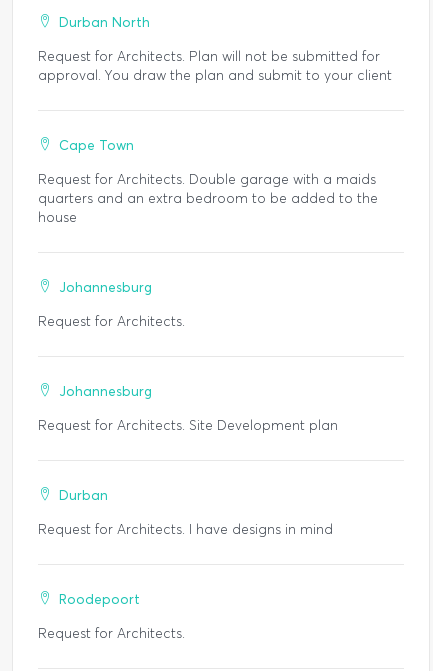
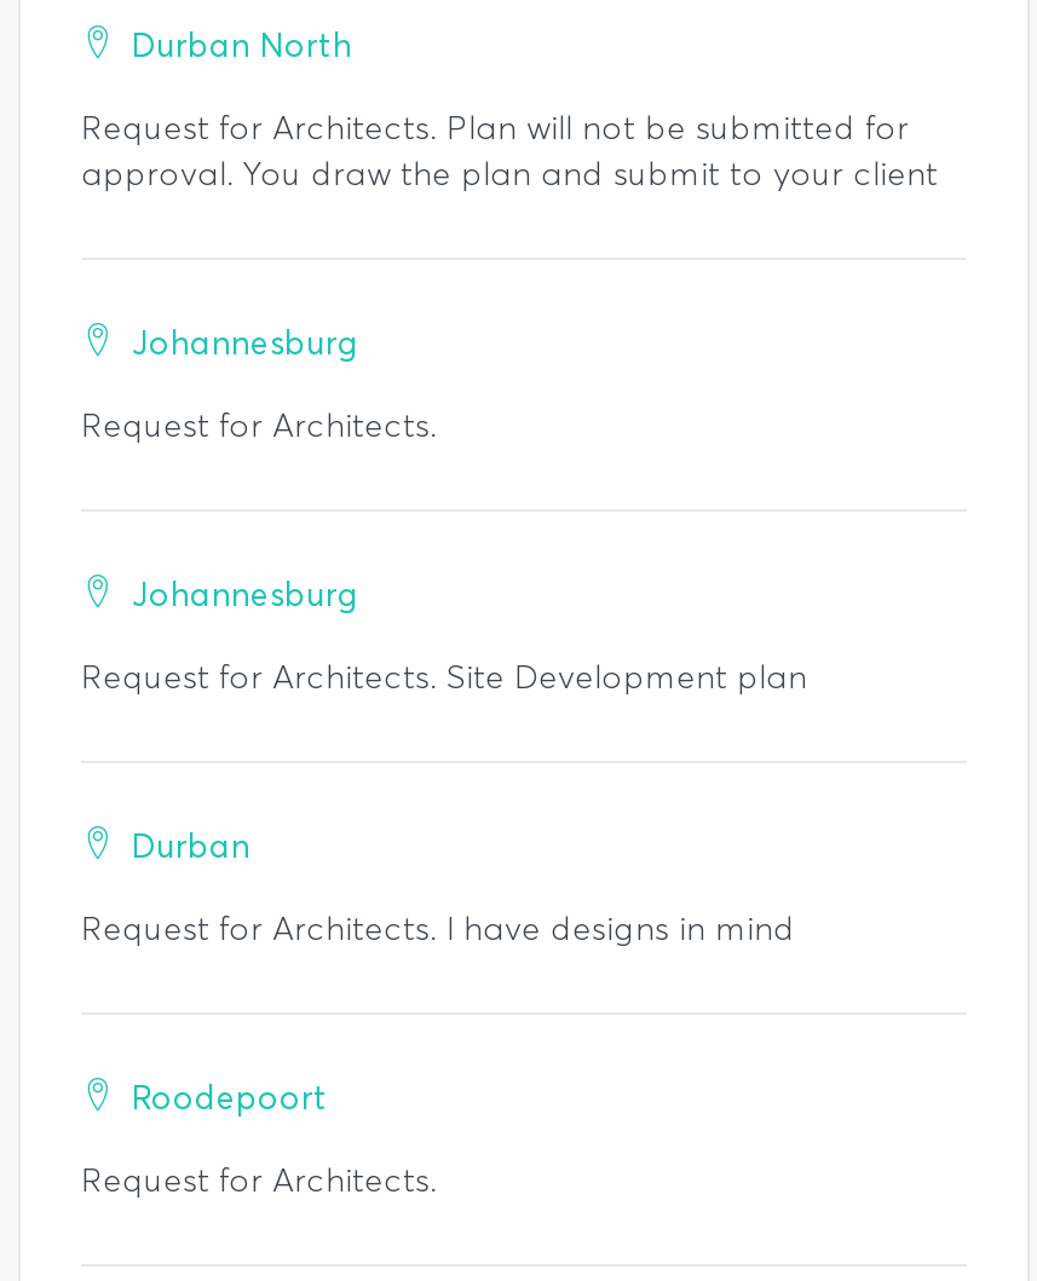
- Cape Town
- Request for Architects. Double garage with a maids
- quarters and an extra bedroom to be added to the
- house
